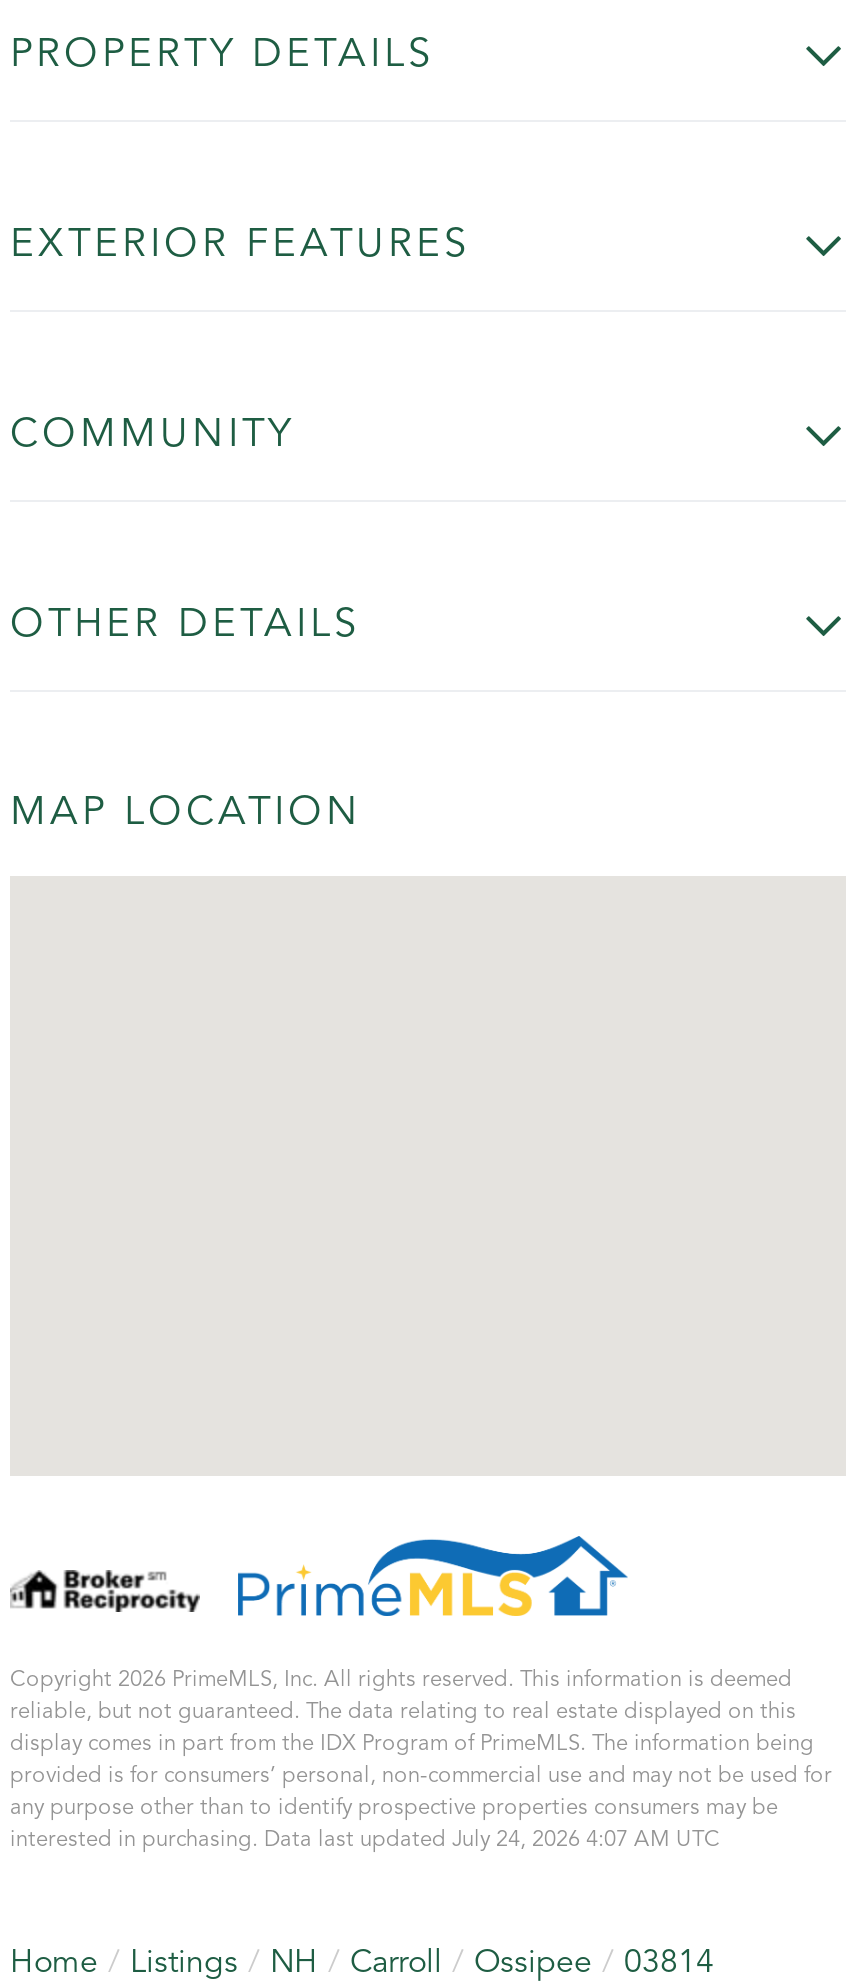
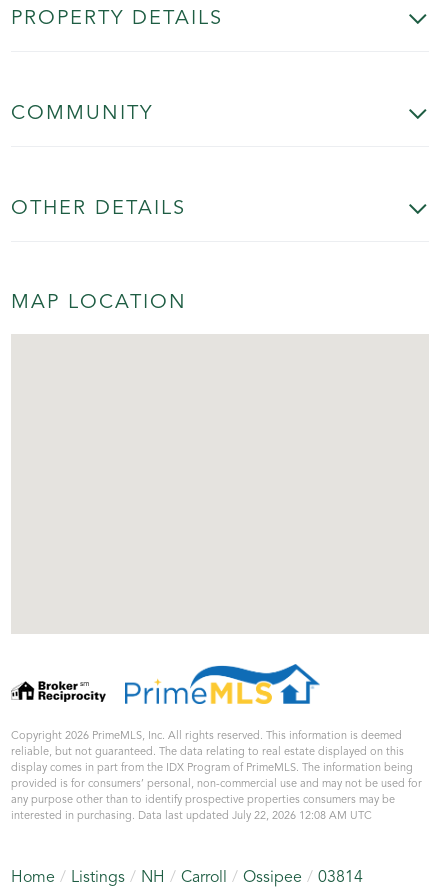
- EXTERIOR FEATURES

- interested in purchasing. Data last updated July 24, 2026 4:07 AM UTC
+ interested in purchasing. Data last updated July 22, 2026 12:08 AM UTC
